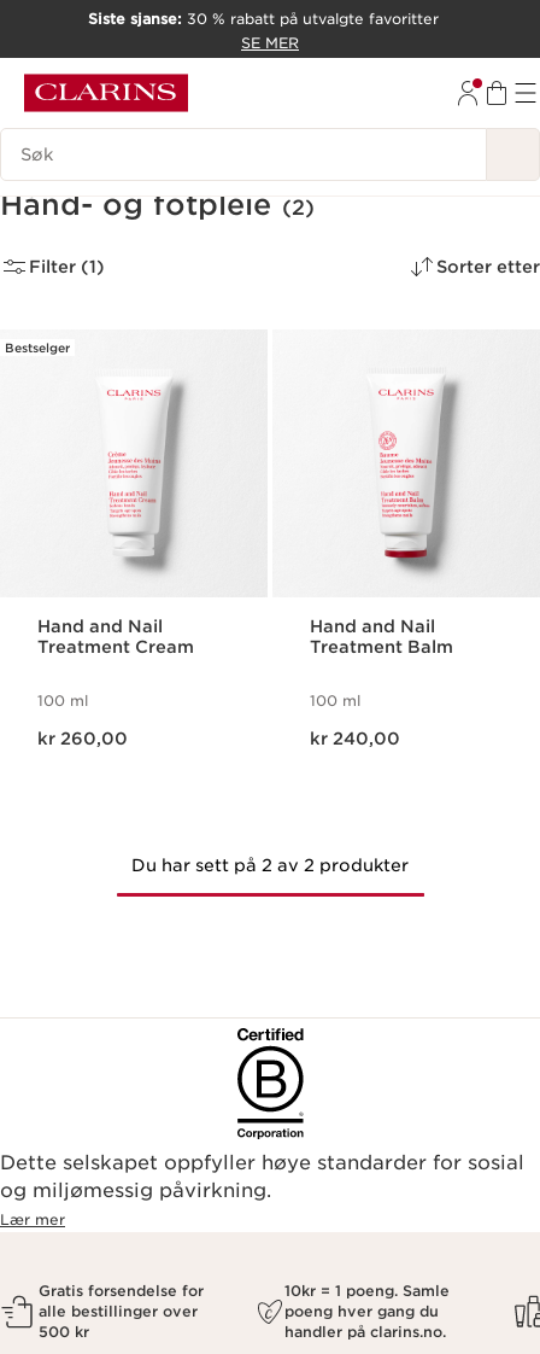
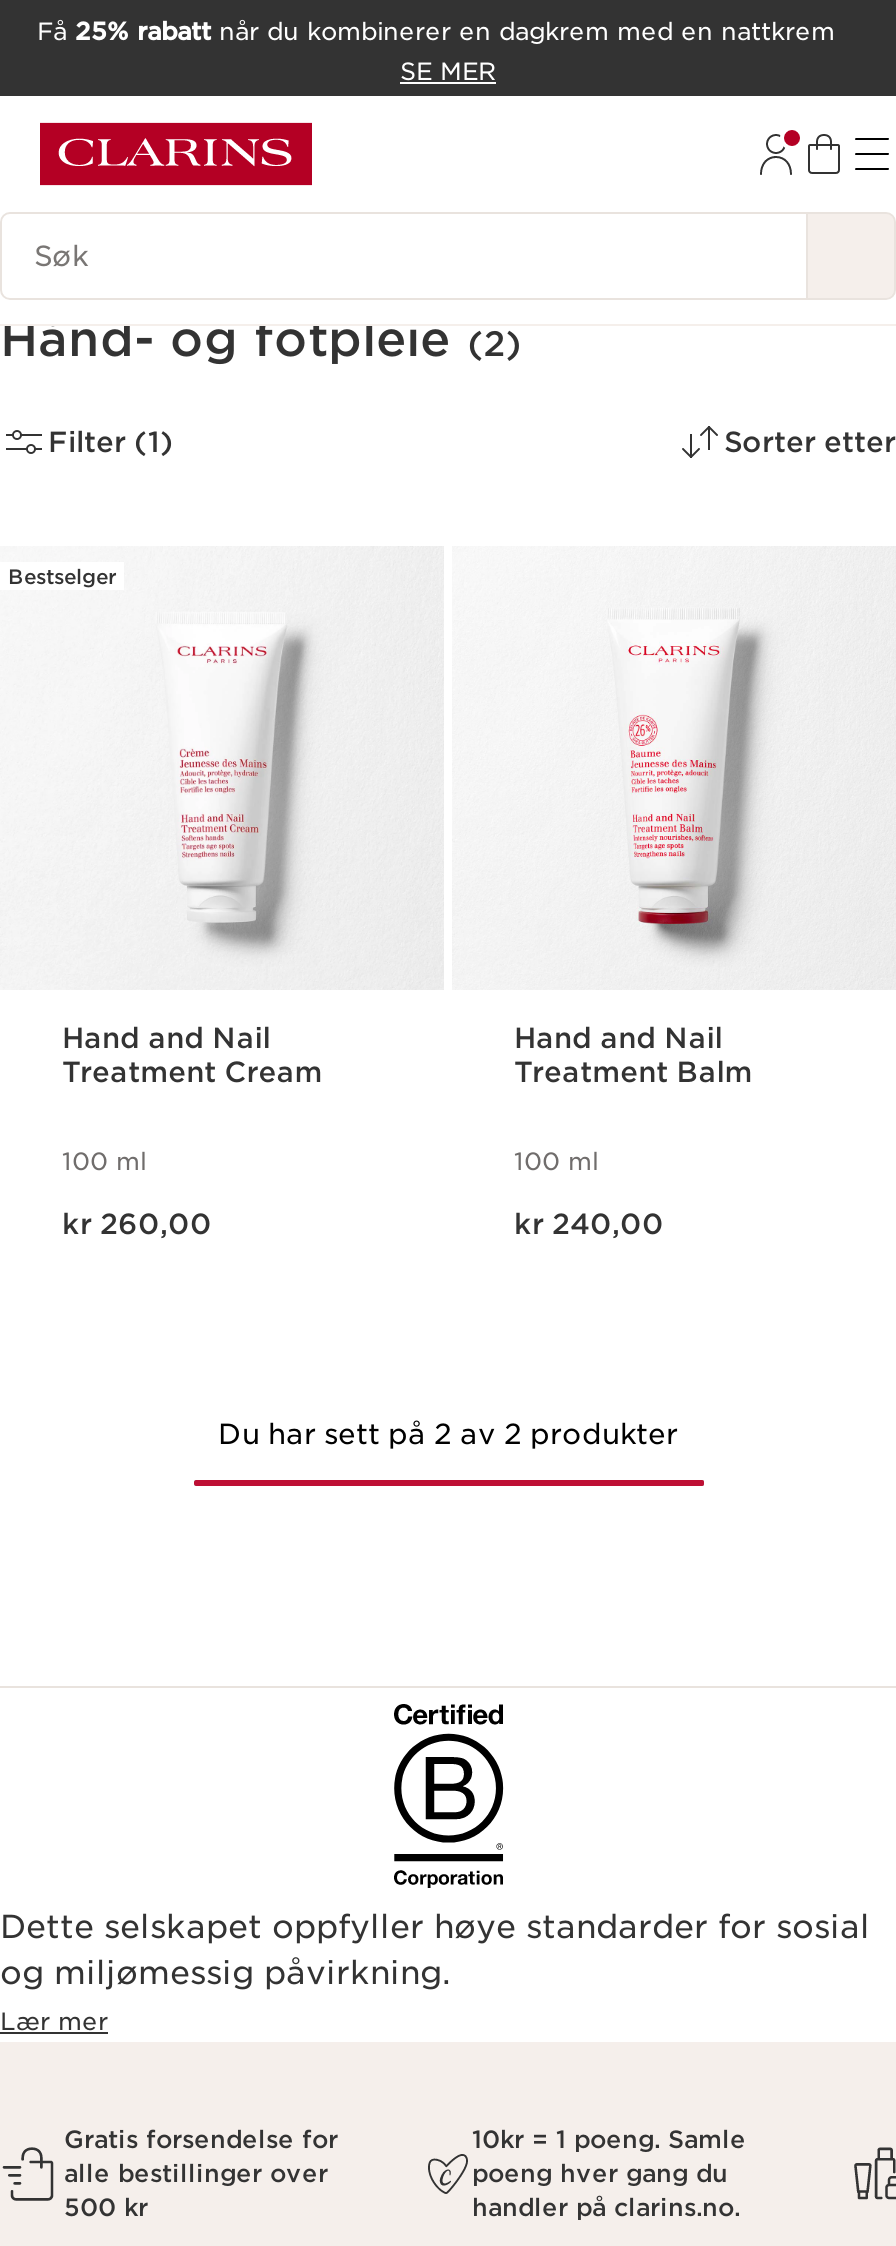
- Siste sjanse: 30 % rabatt på utvalgte favoritter
+ Få 25% rabatt når du kombinerer en dagkrem med en nattkrem
